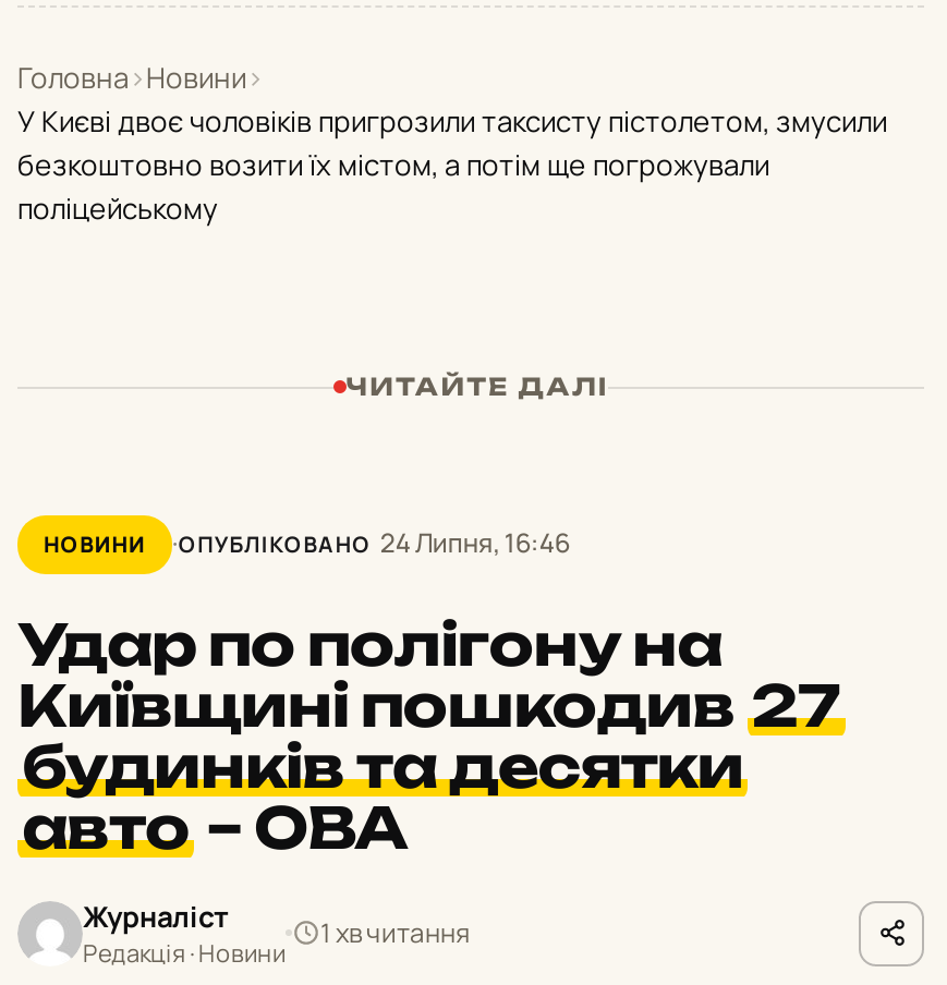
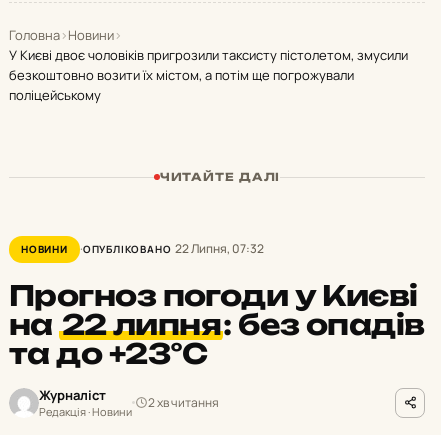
- ОПУБЛІКОВАНО 24 Липня, 16:46
+ ОПУБЛІКОВАНО 22 Липня, 07:32

- Удар по полігону на
- Київщині пошкодив 27
- будинків та десятки
- авто – ОВА
+ Прогноз погоди у Києві
+ на 22 липня :без опадів
+ та до +23°С

- 1 хв читання
+ 2 хв читання
